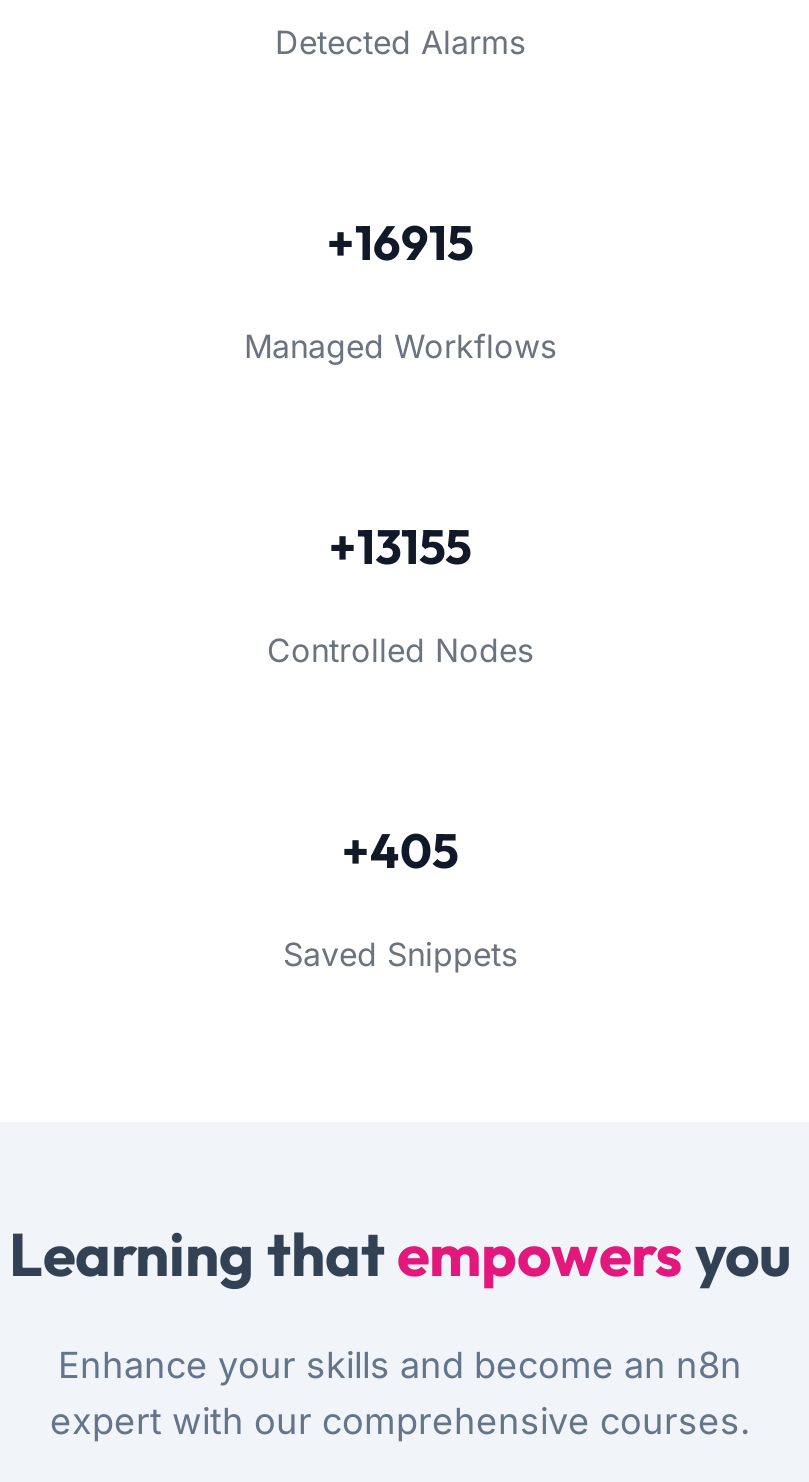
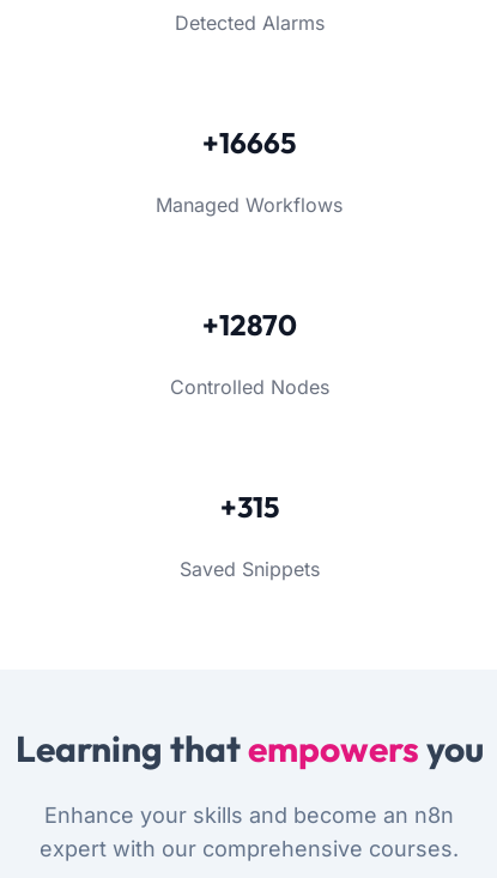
- +16915
+ +16665

- +13155
+ +12870

- +405
+ +315
